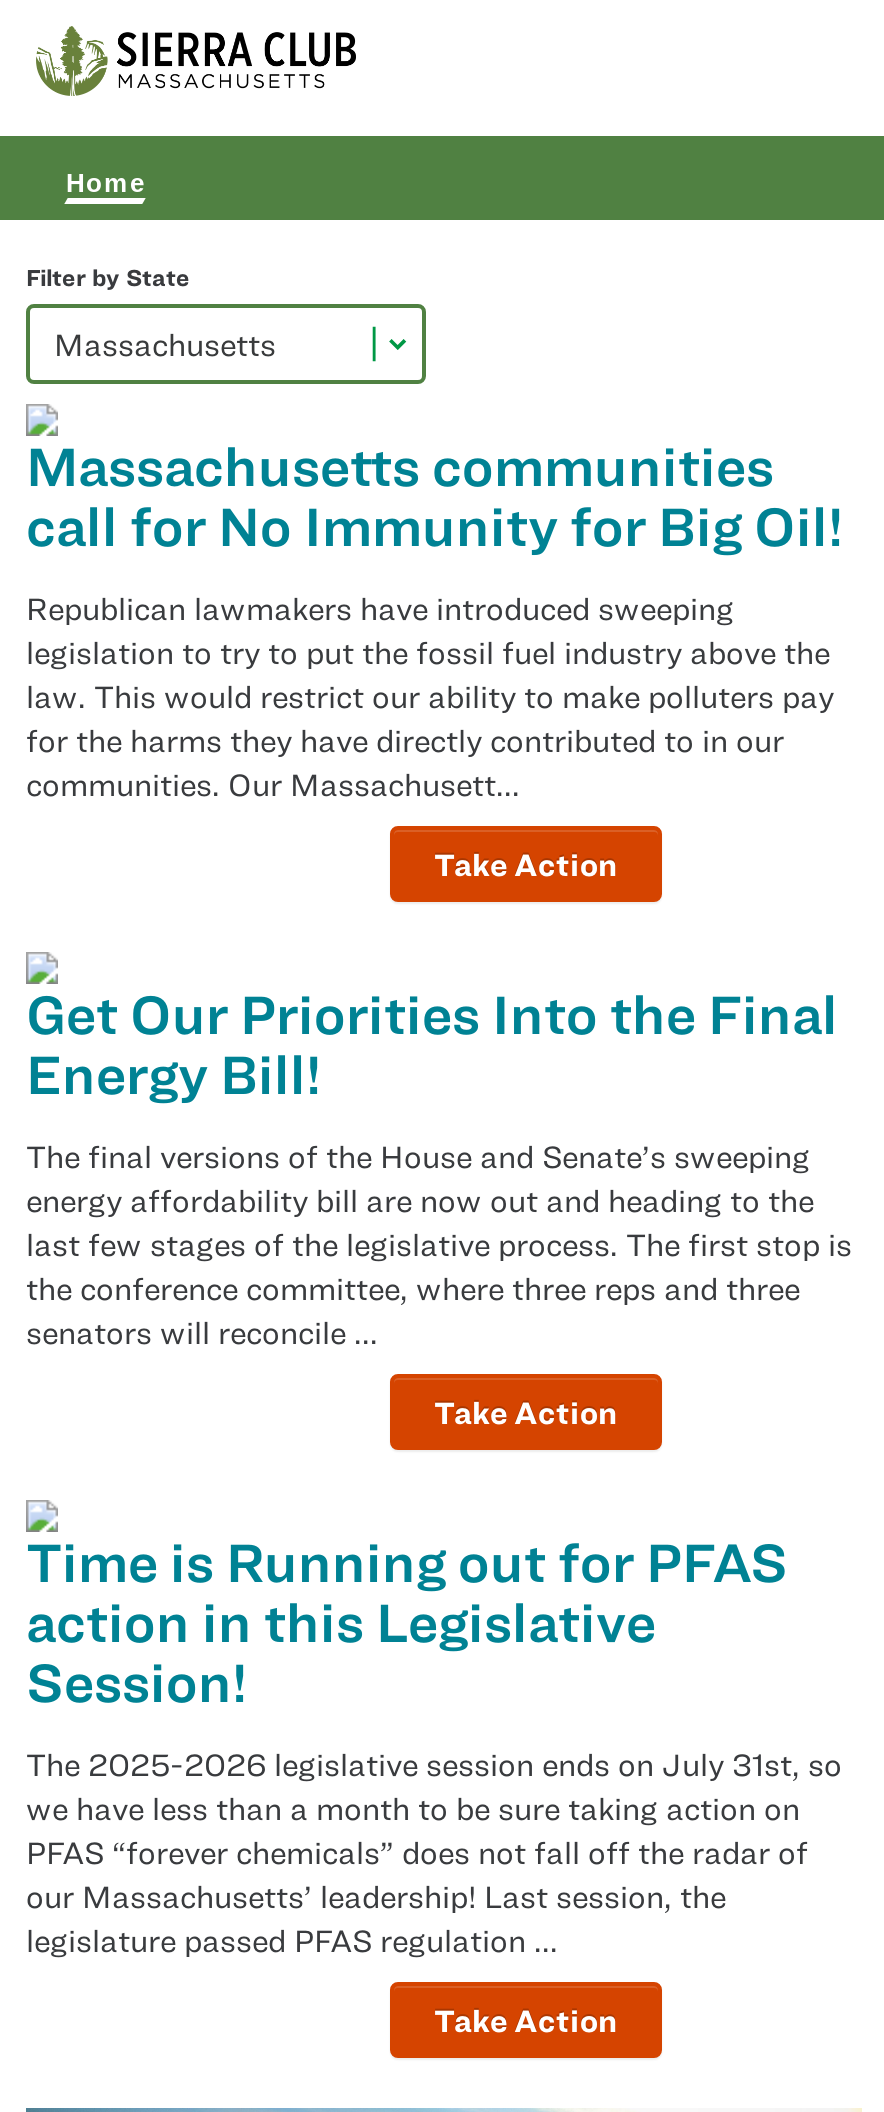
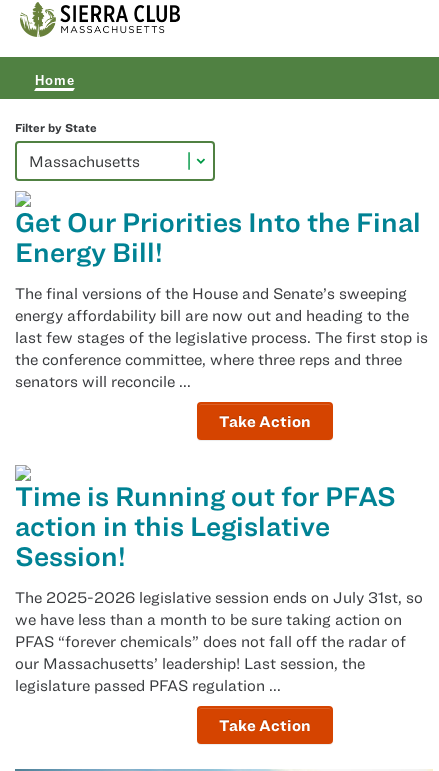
- Massachusetts communities
- call for No Immunity for Big Oil!
- Republican lawmakers have introduced sweeping
- legislation to try to put the fossil fuel industry above the
- law. This would restrict our ability to make polluters pay
- for the harms they have directly contributed to in our
- communities. Our Massachusett...
- Take Action
